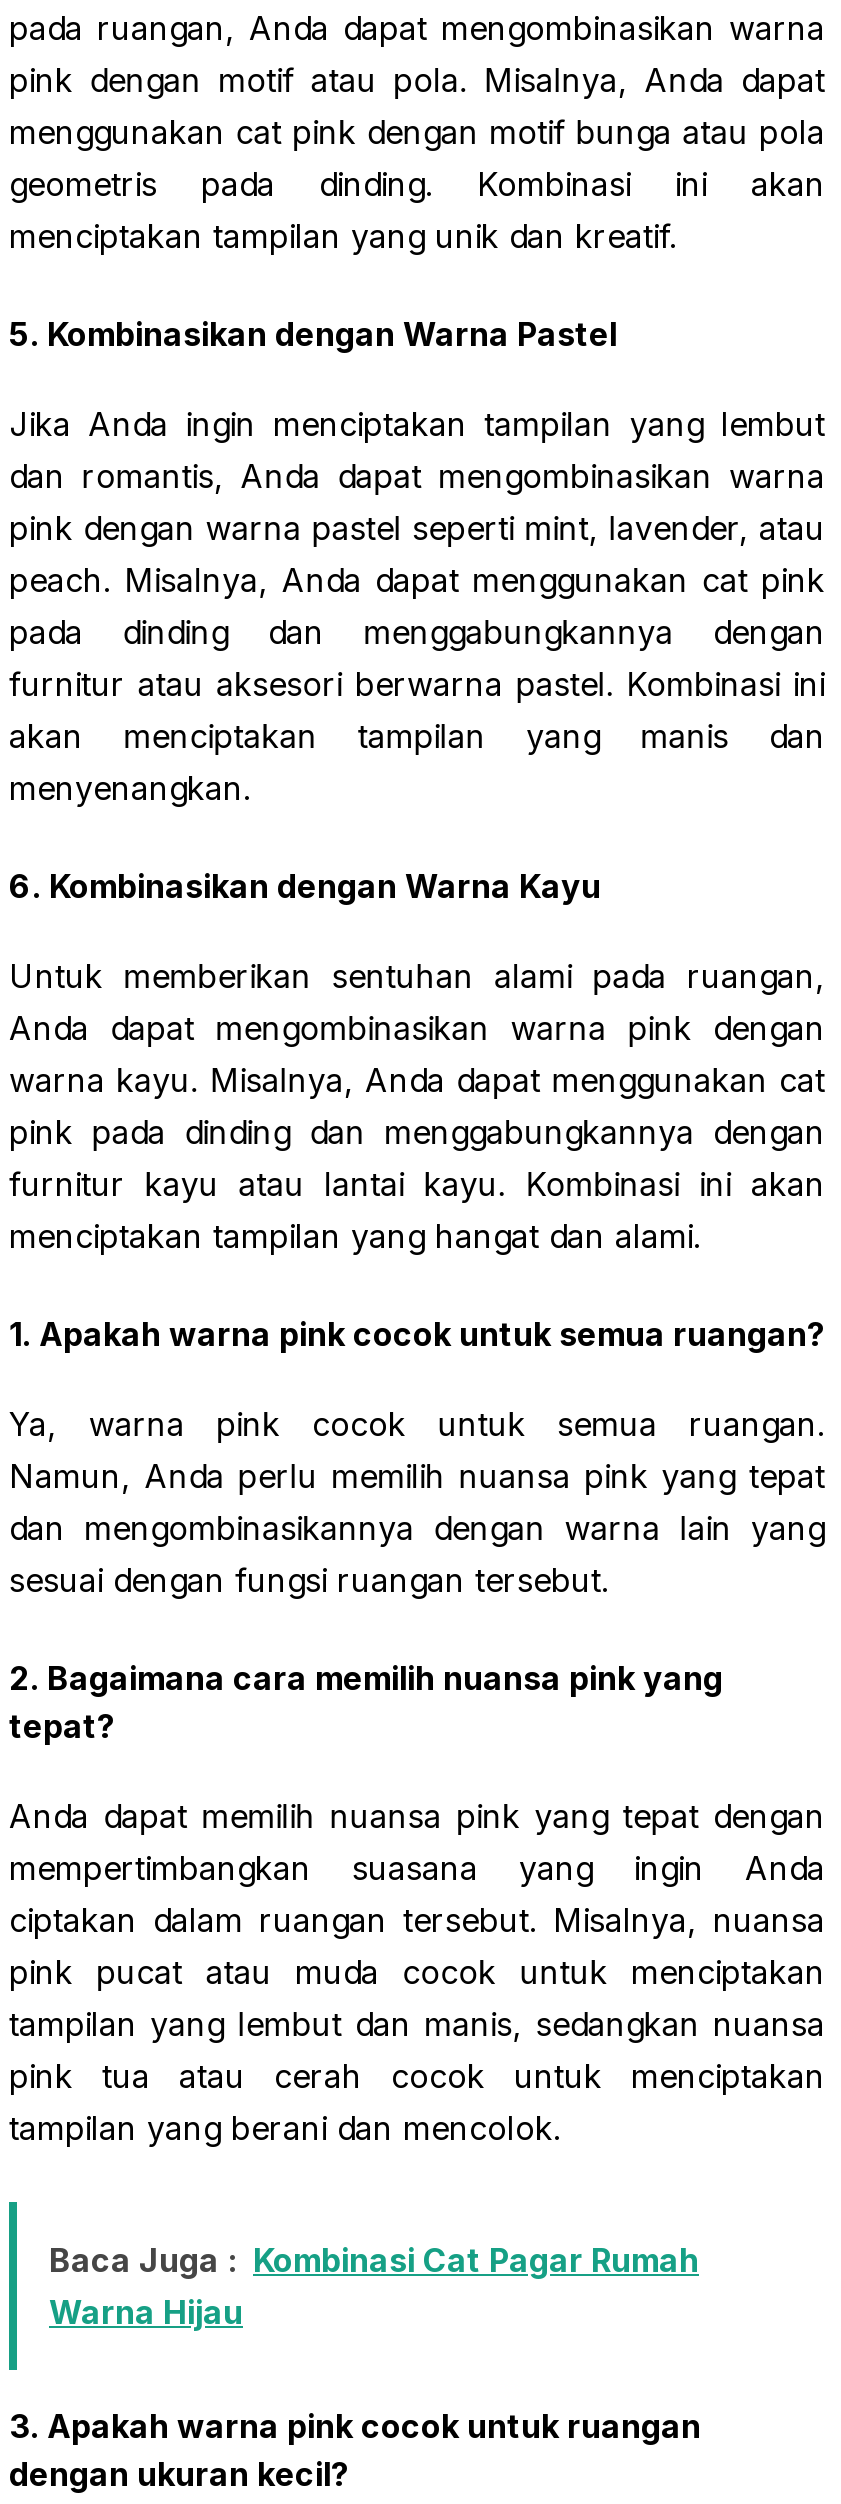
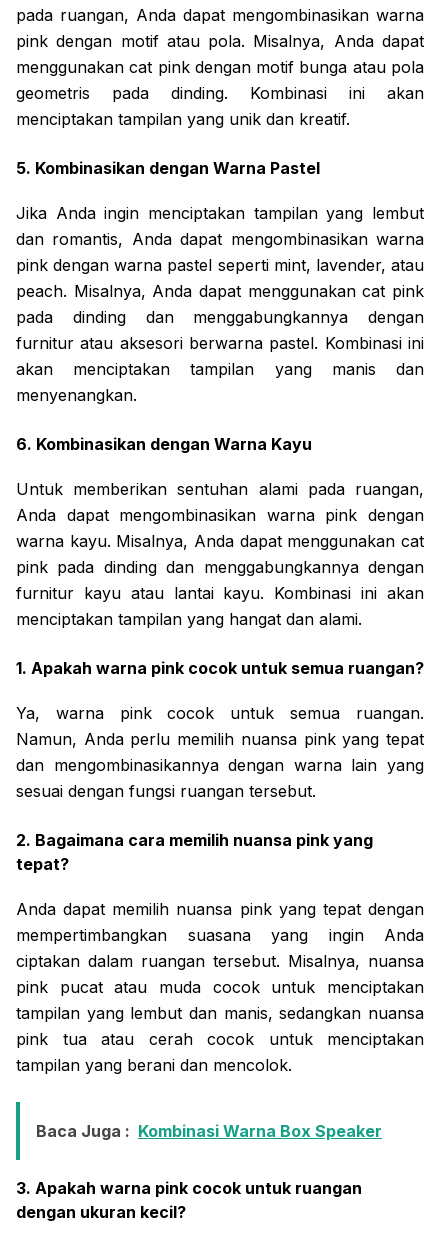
- Baca Juga : Kombinasi Cat Pagar Rumah
- Warna Hijau
+ Baca Juga : Kombinasi Warna Box Speaker
